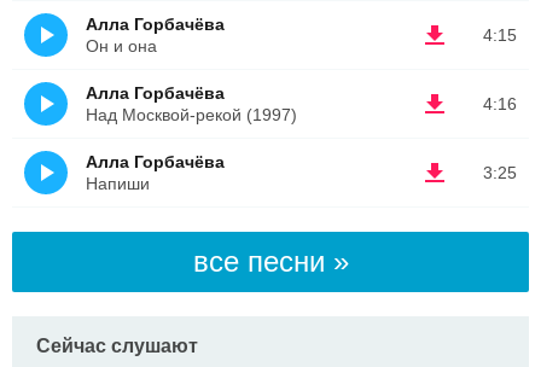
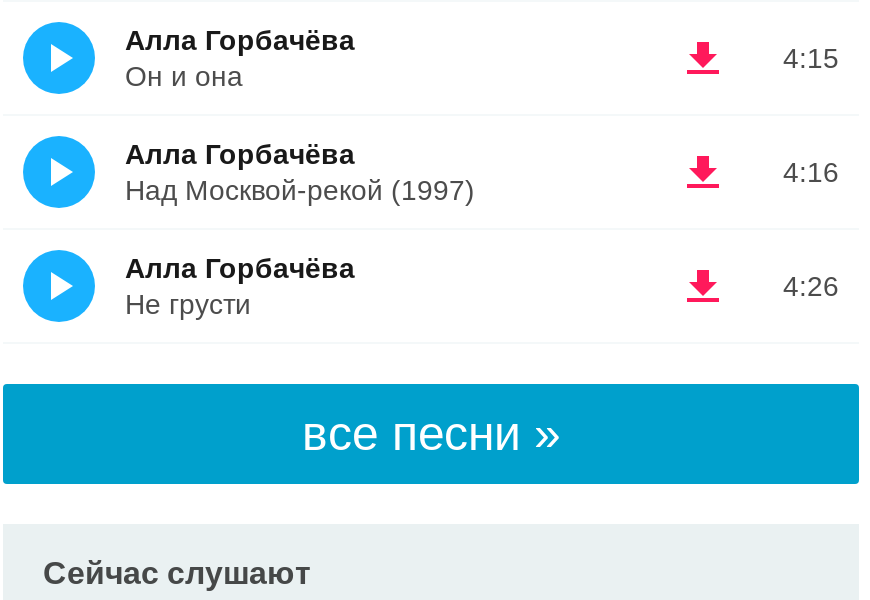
- 3:25
+ 4:26

- Напиши
+ Не грусти
